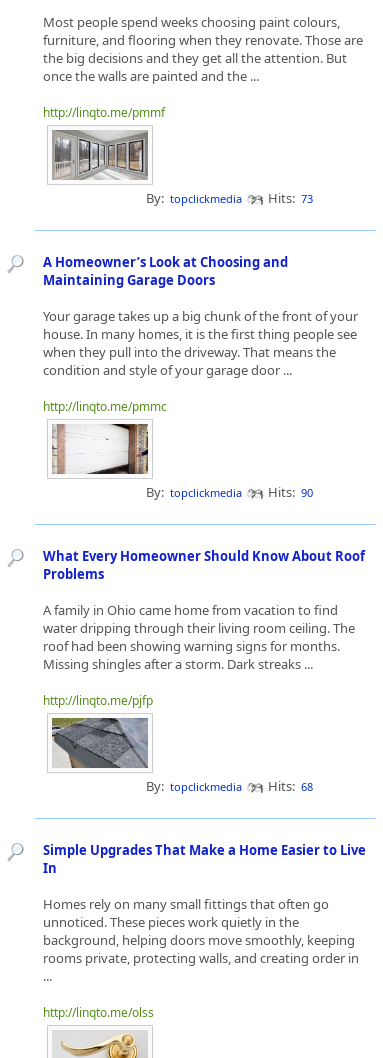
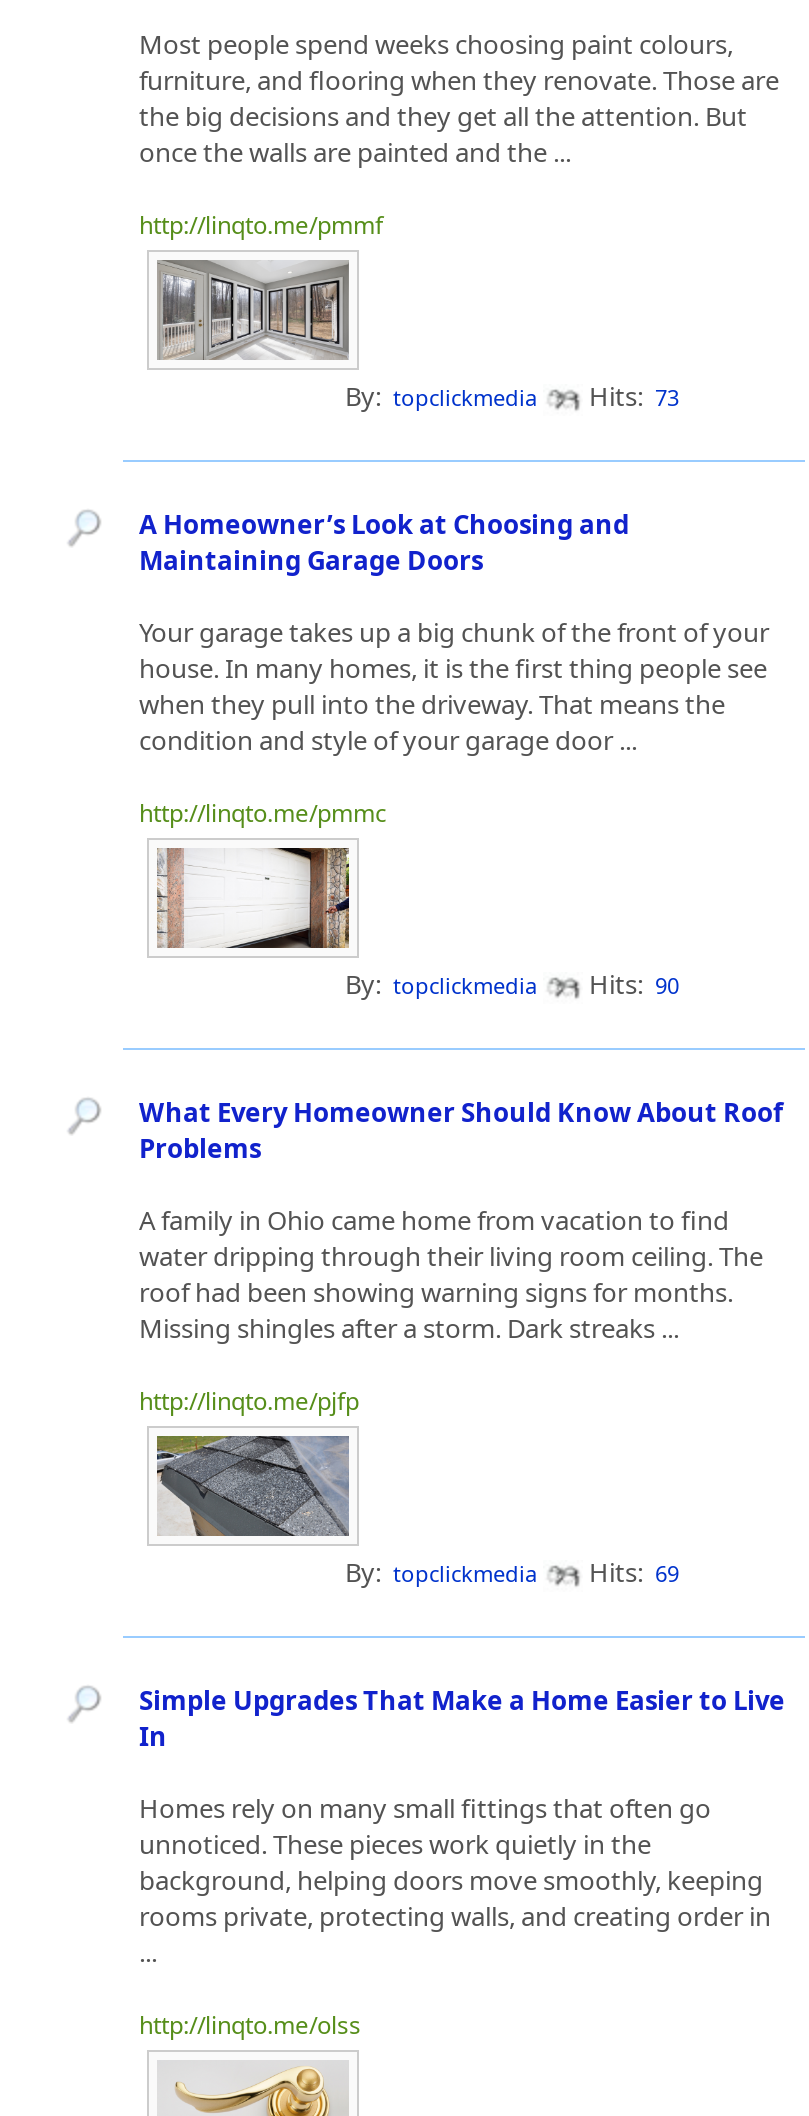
- By: topclickmedia Hits: 68
+ By: topclickmedia Hits: 69
